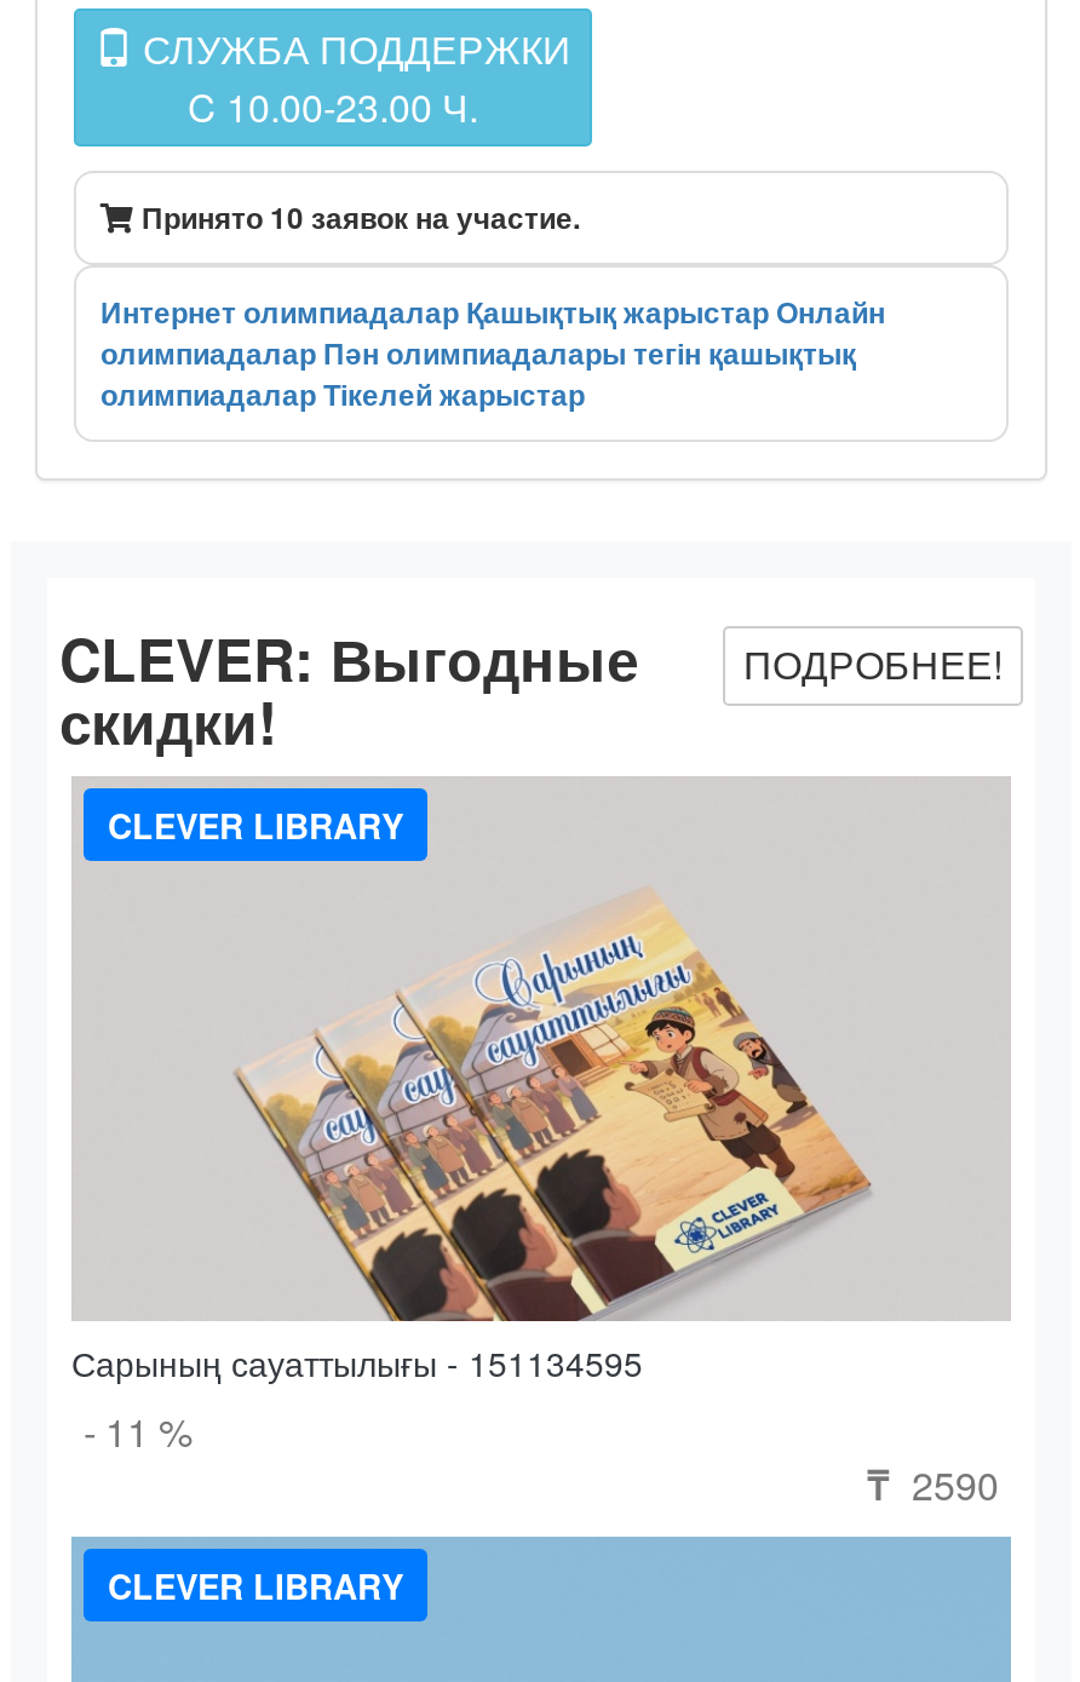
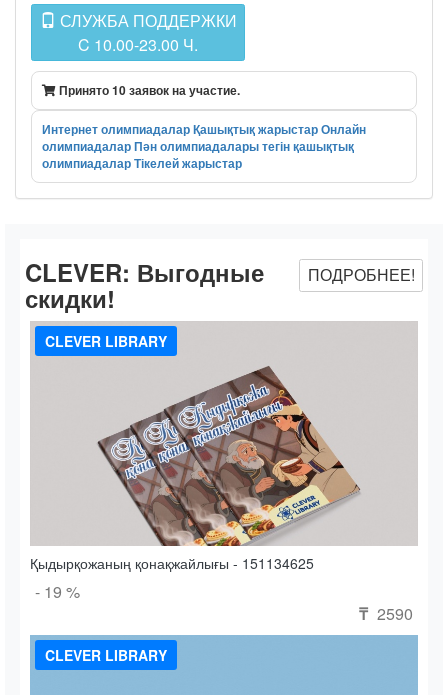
- [image]
- Сарының сауаттылығы - 151134595
- - 11 %
+ [image]
+ Қыдырқожаның қонақжайлығы - 151134625
+ - 19 %
